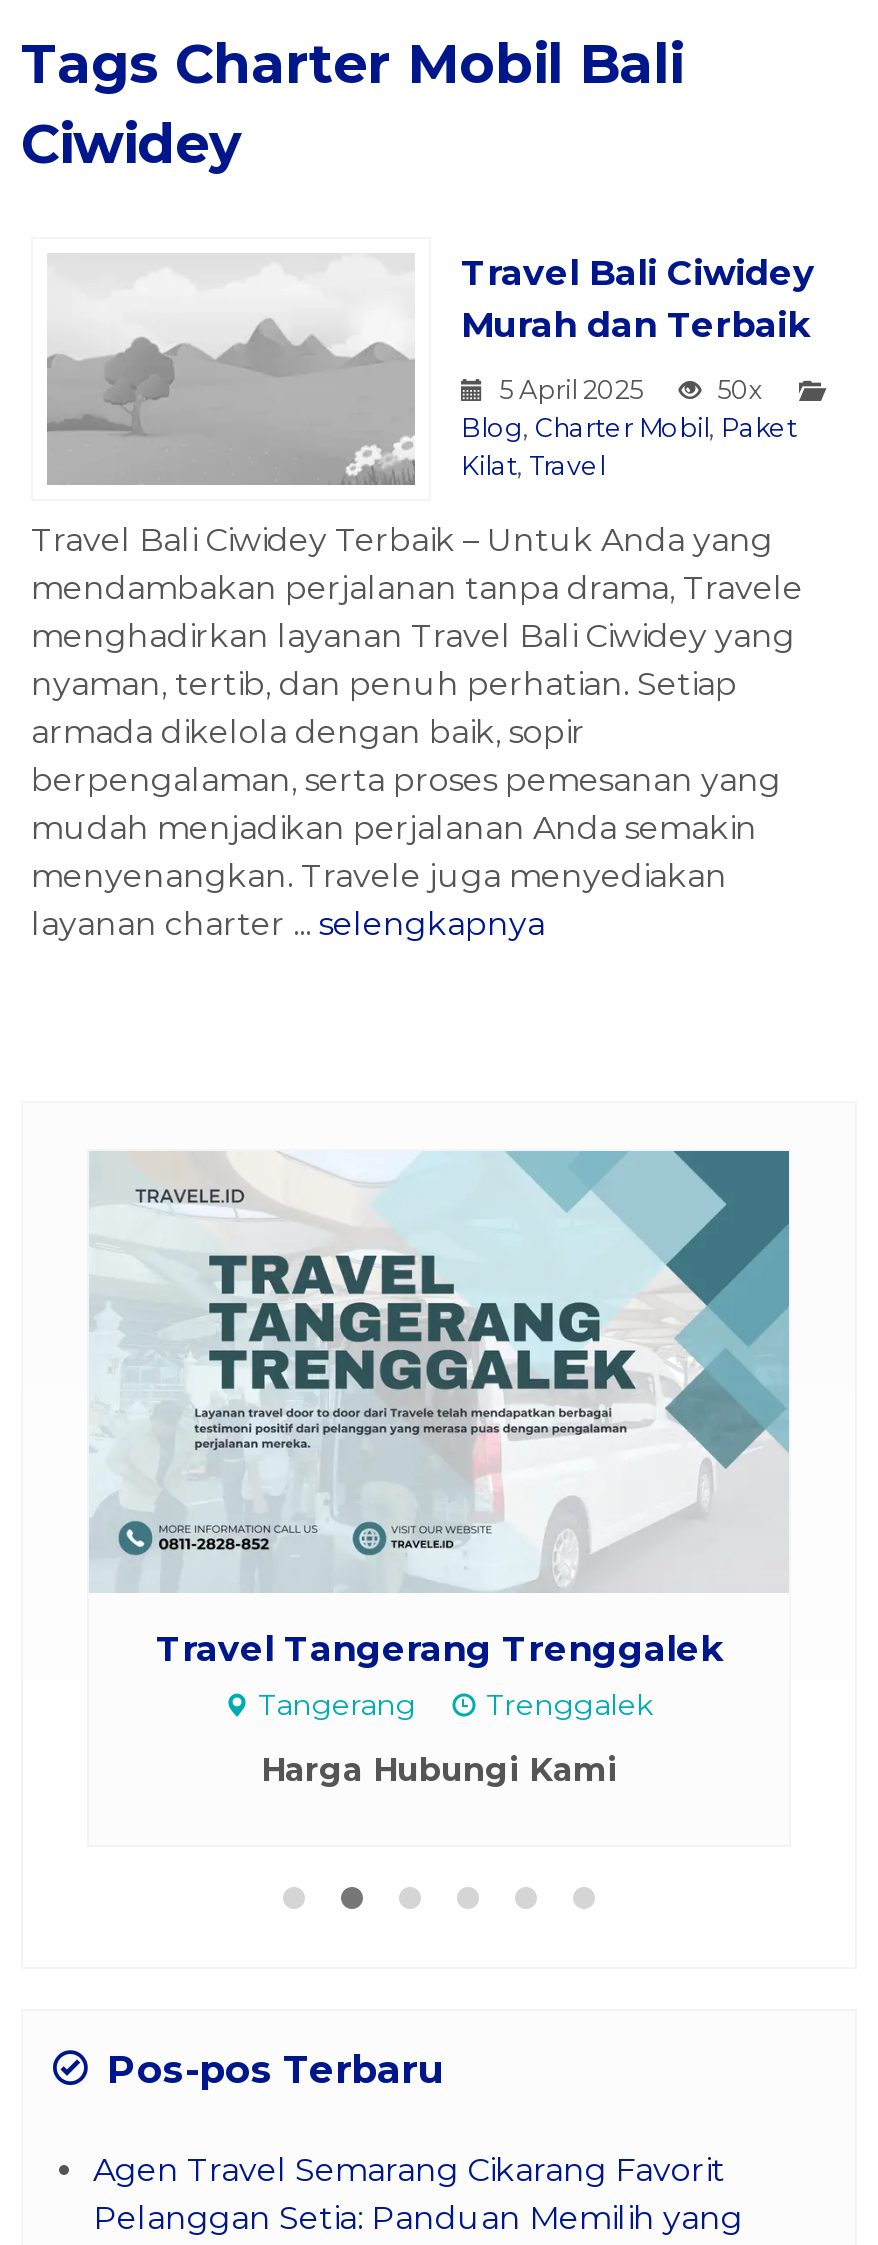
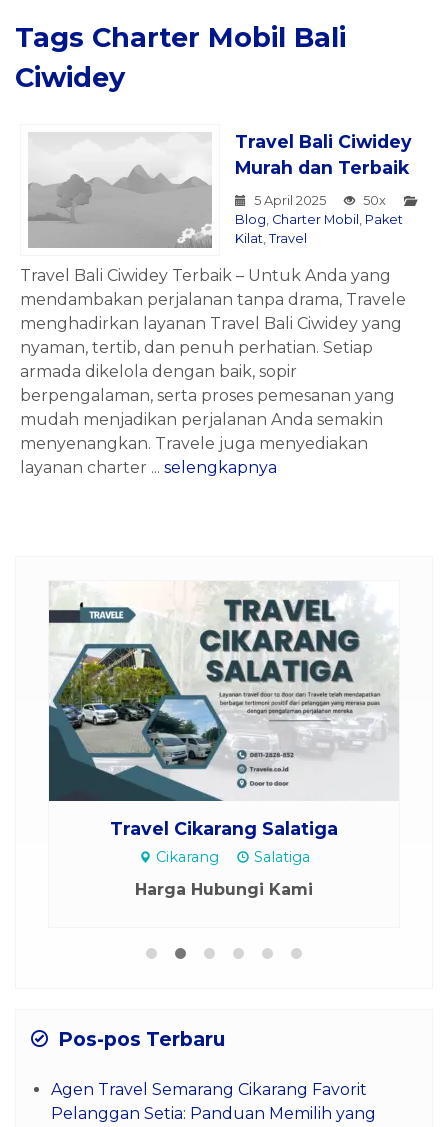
- [image]
- Travel Tangerang Trenggalek
- Tangerang
- Trenggalek
+ [image]
+ Travel Cikarang Salatiga
+ Cikarang
+ Salatiga
